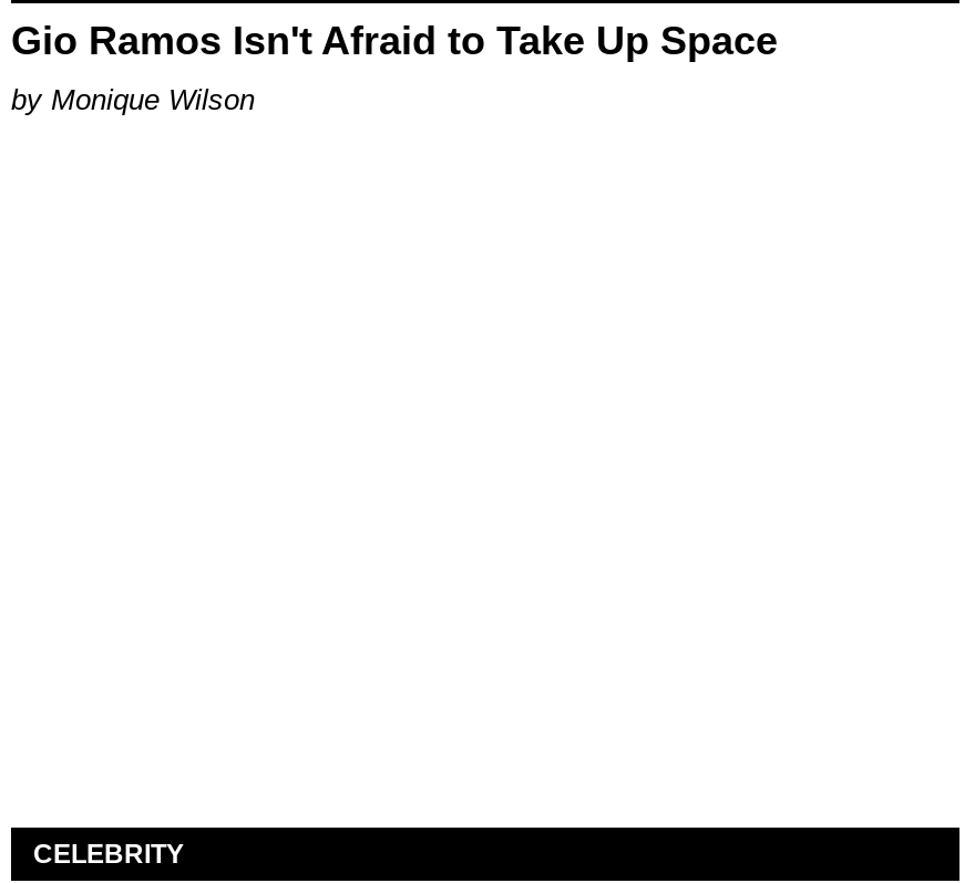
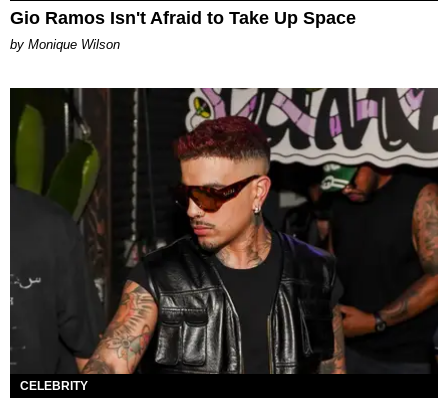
+ [image]
